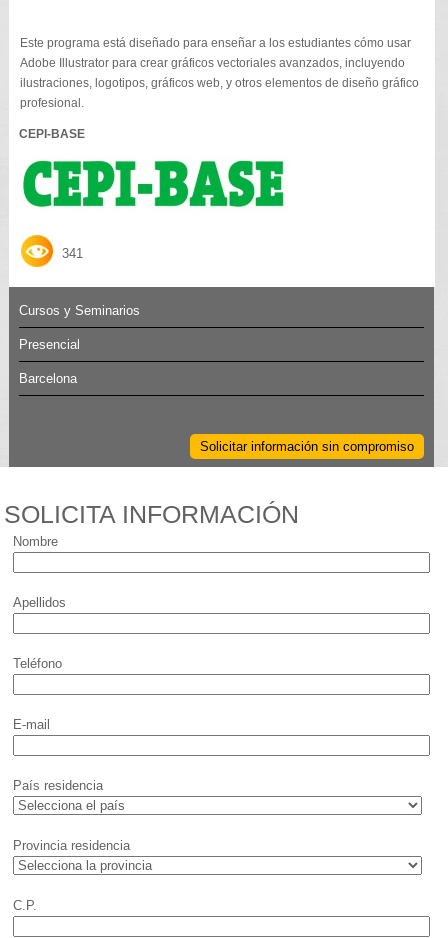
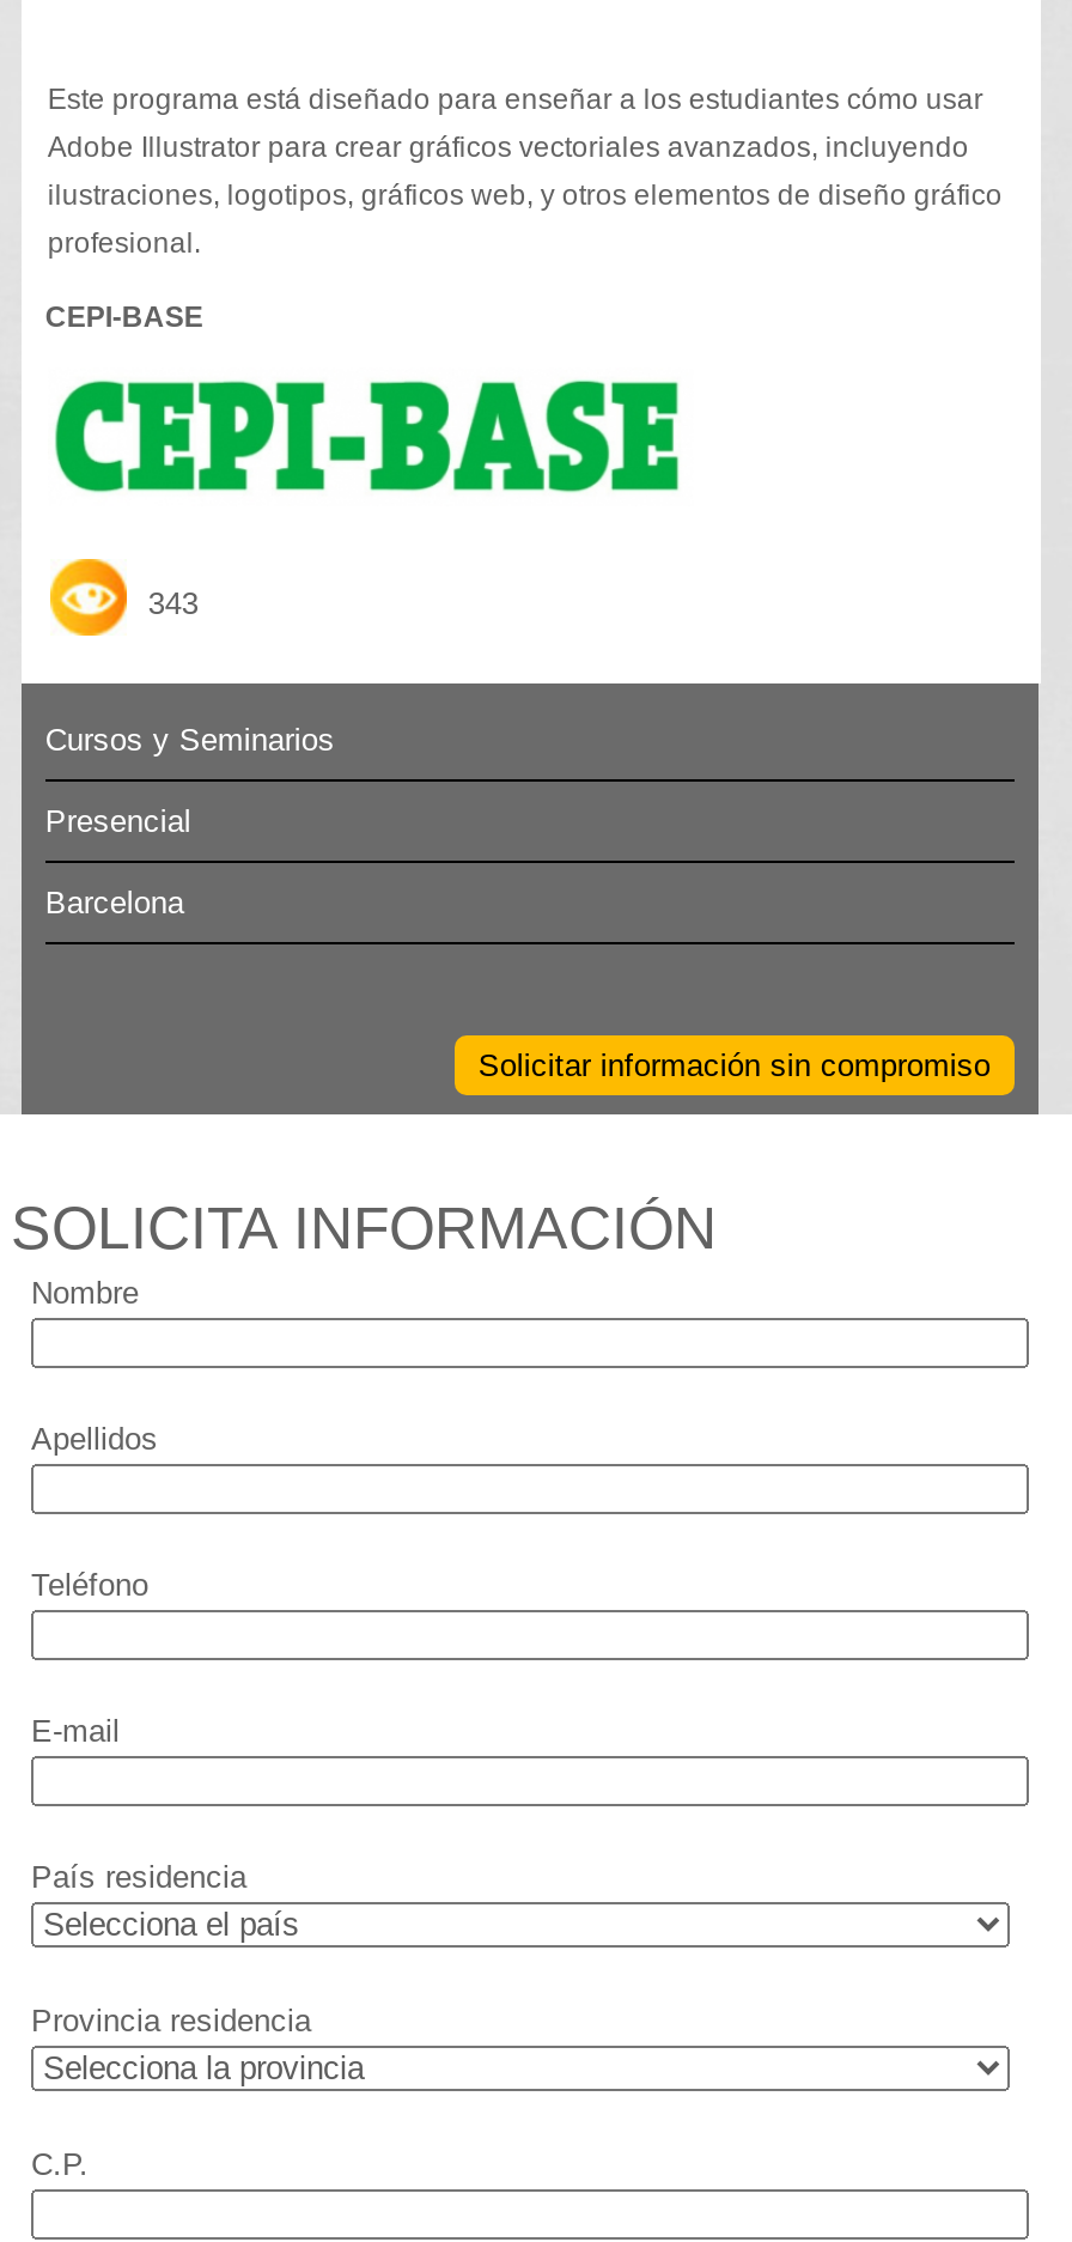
- 341
+ 343
